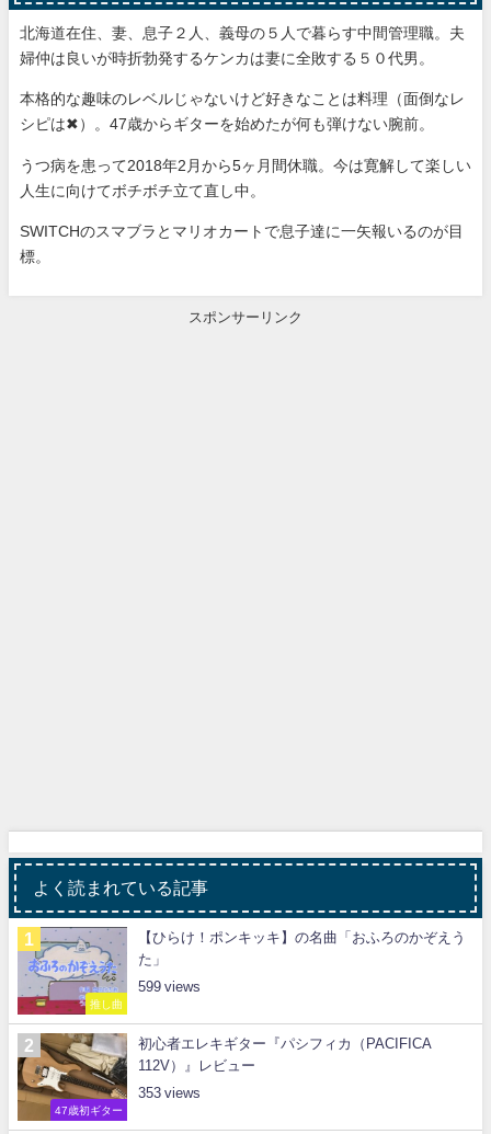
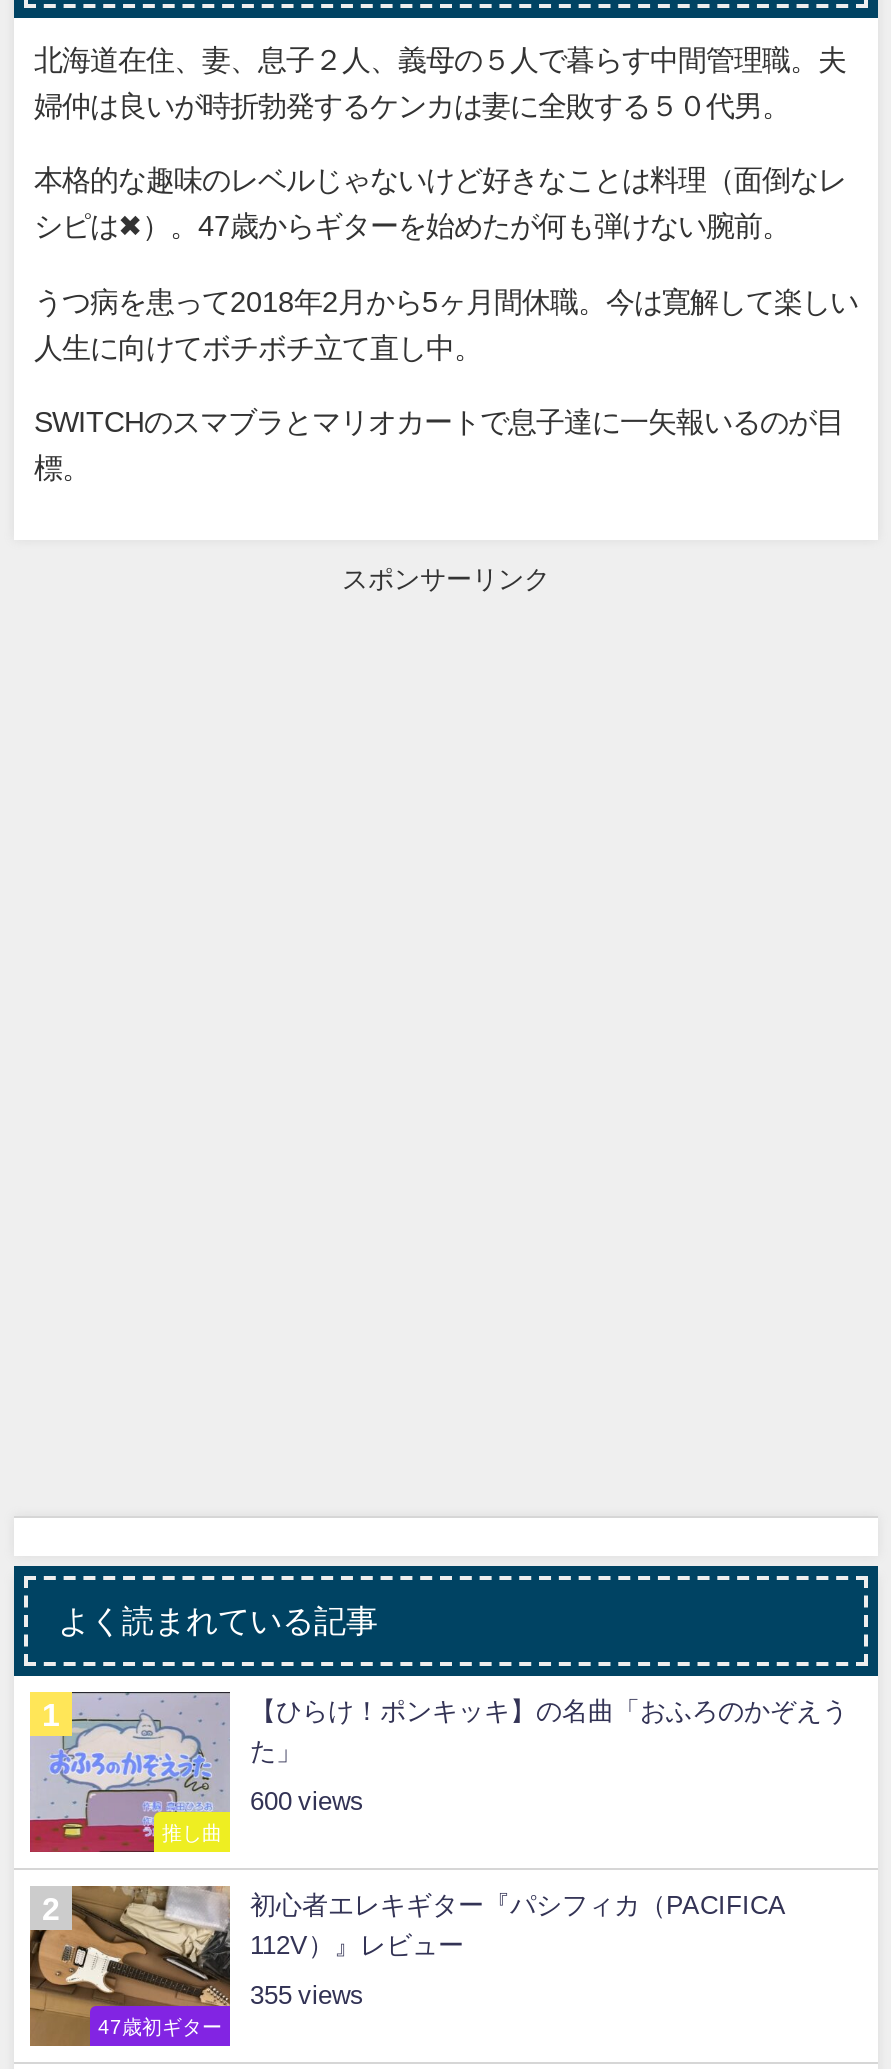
- 599
+ 600

- 353
+ 355
